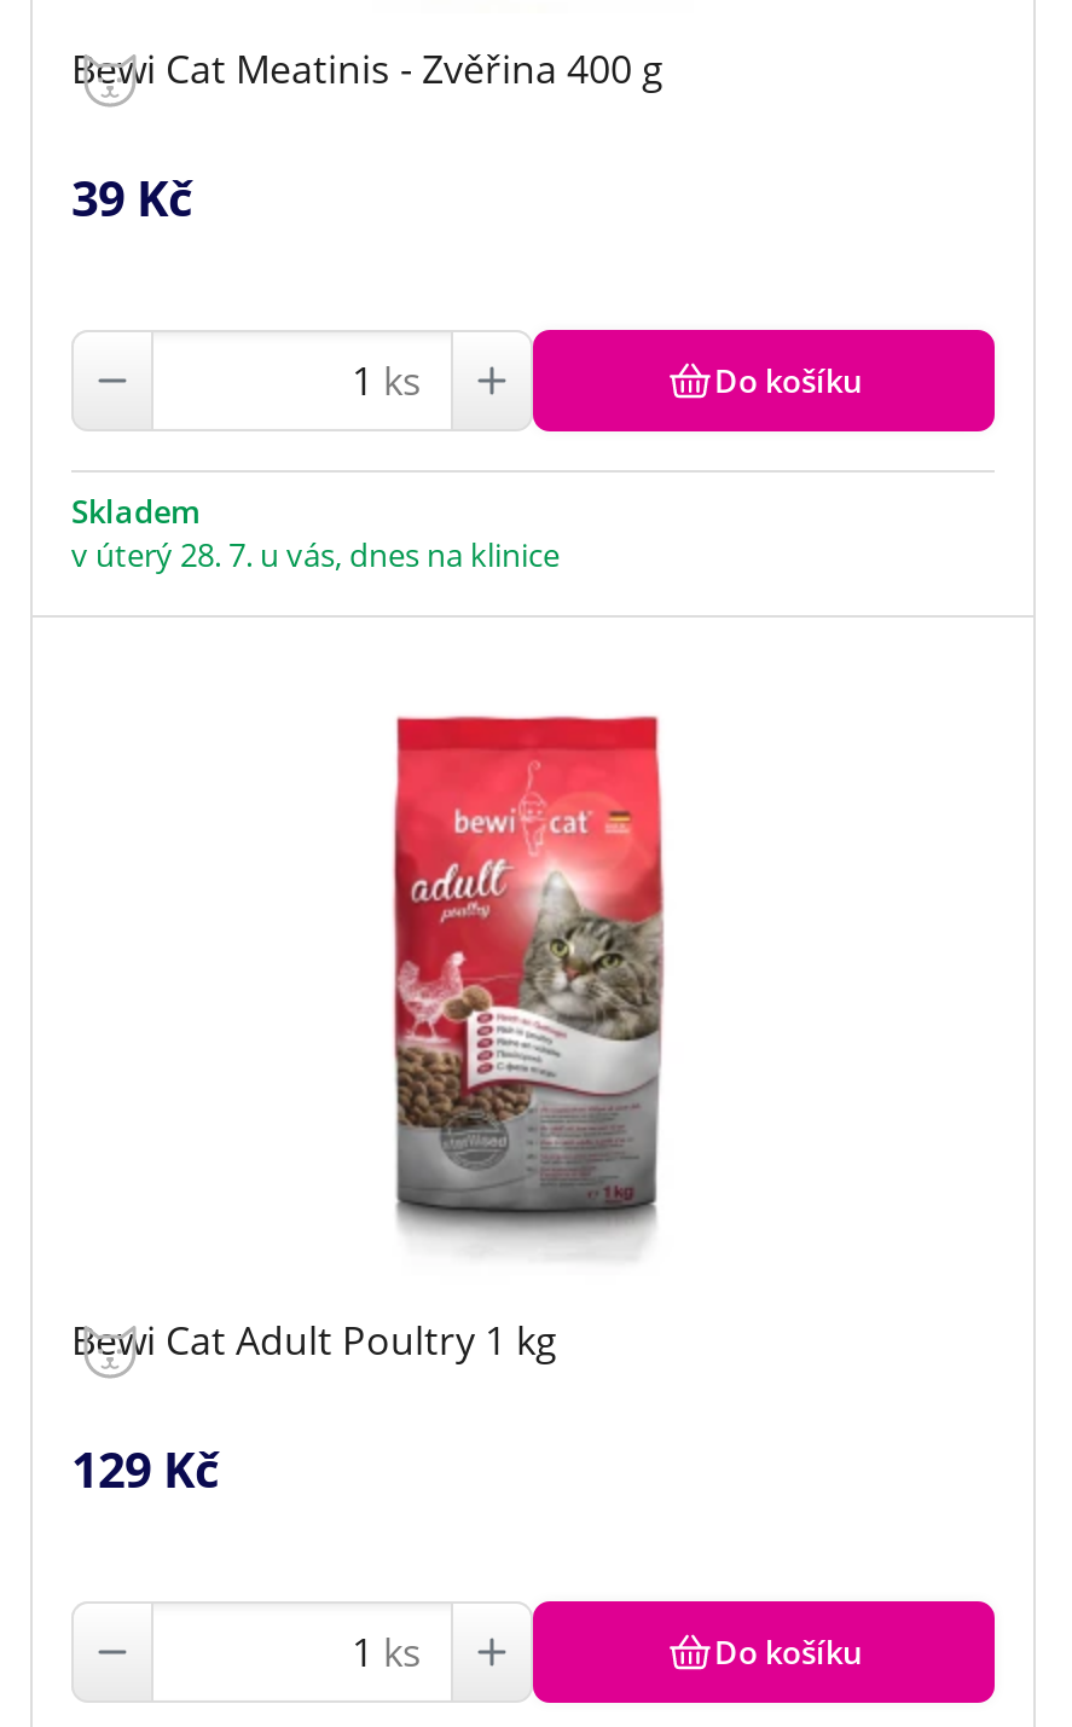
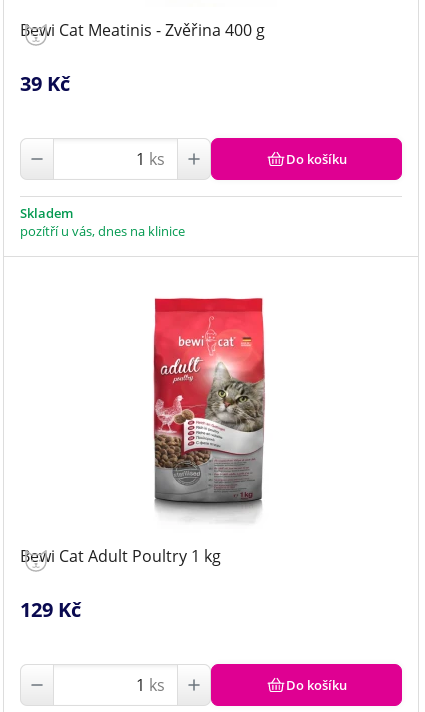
- v úterý 28. 7. u vás, dnes na klinice
+ pozítří u vás, dnes na klinice
